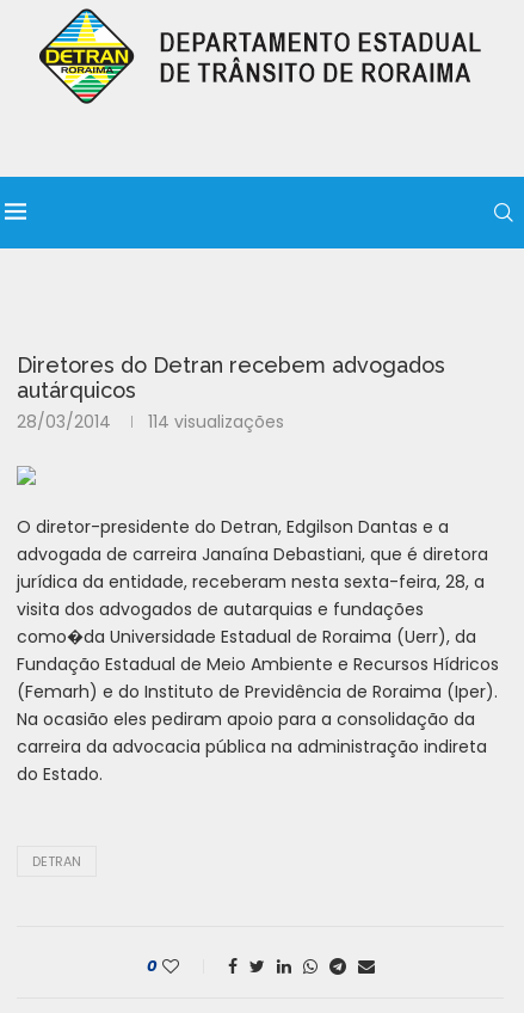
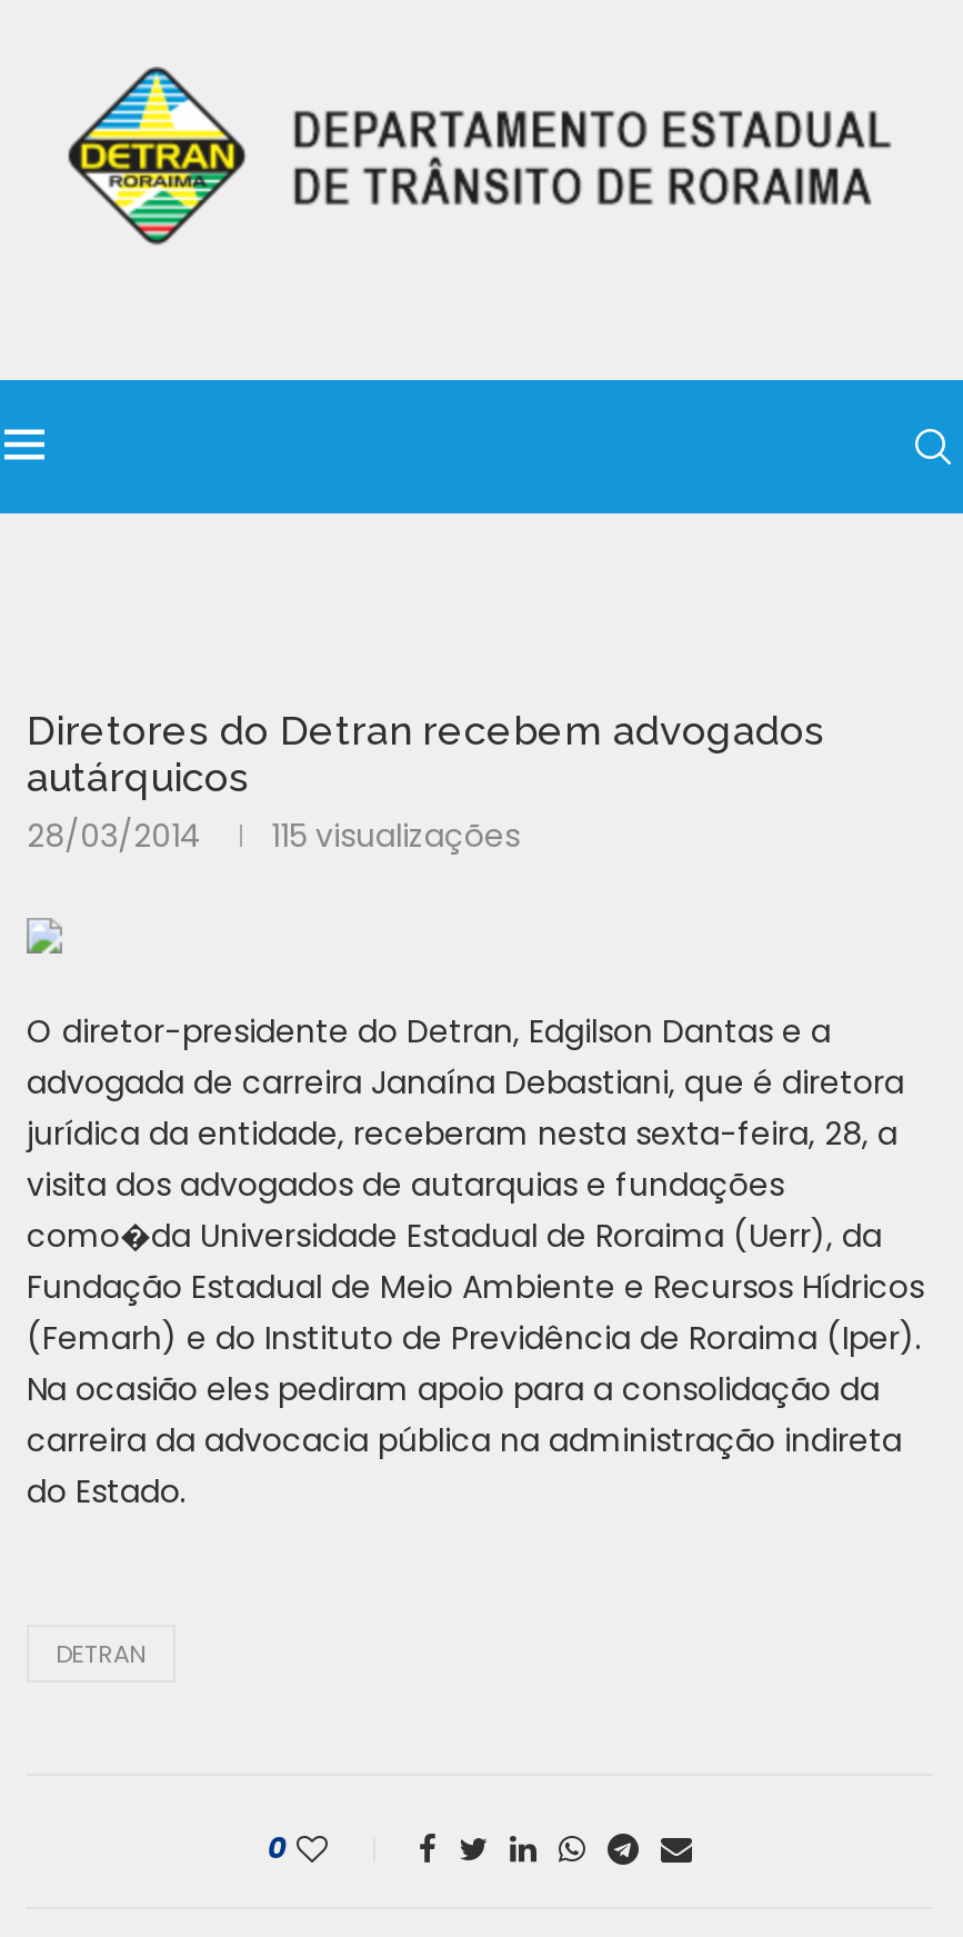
- 114 visualizações
+ 115 visualizações
